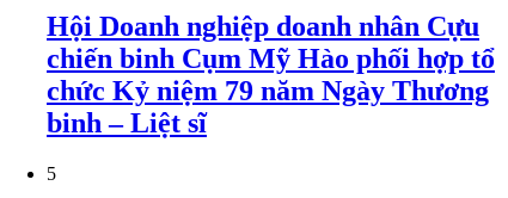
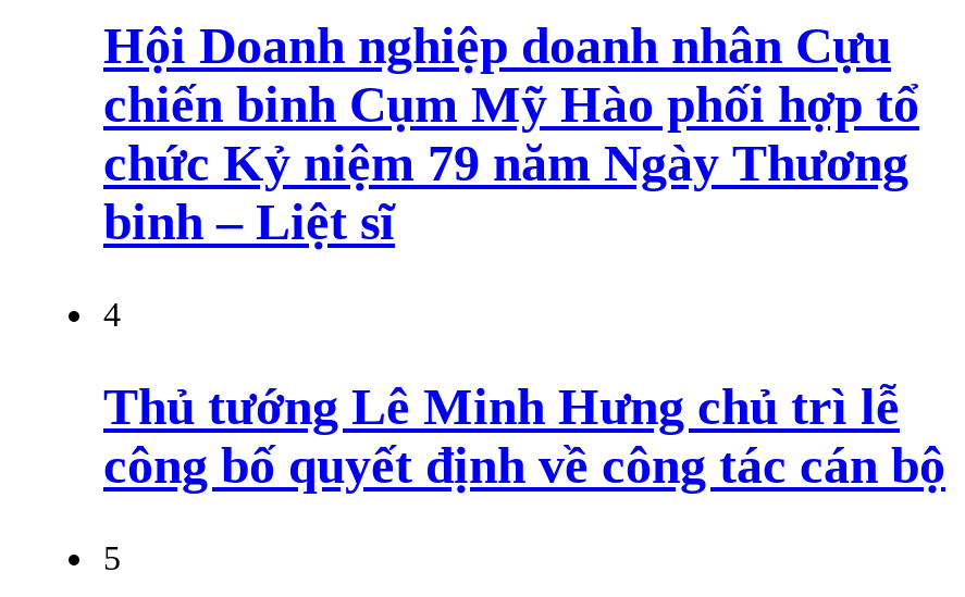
+ 4
+ Thủ tướng Lê Minh Hưng chủ trì lễ
+ công bố quyết định về công tác cán bộ
